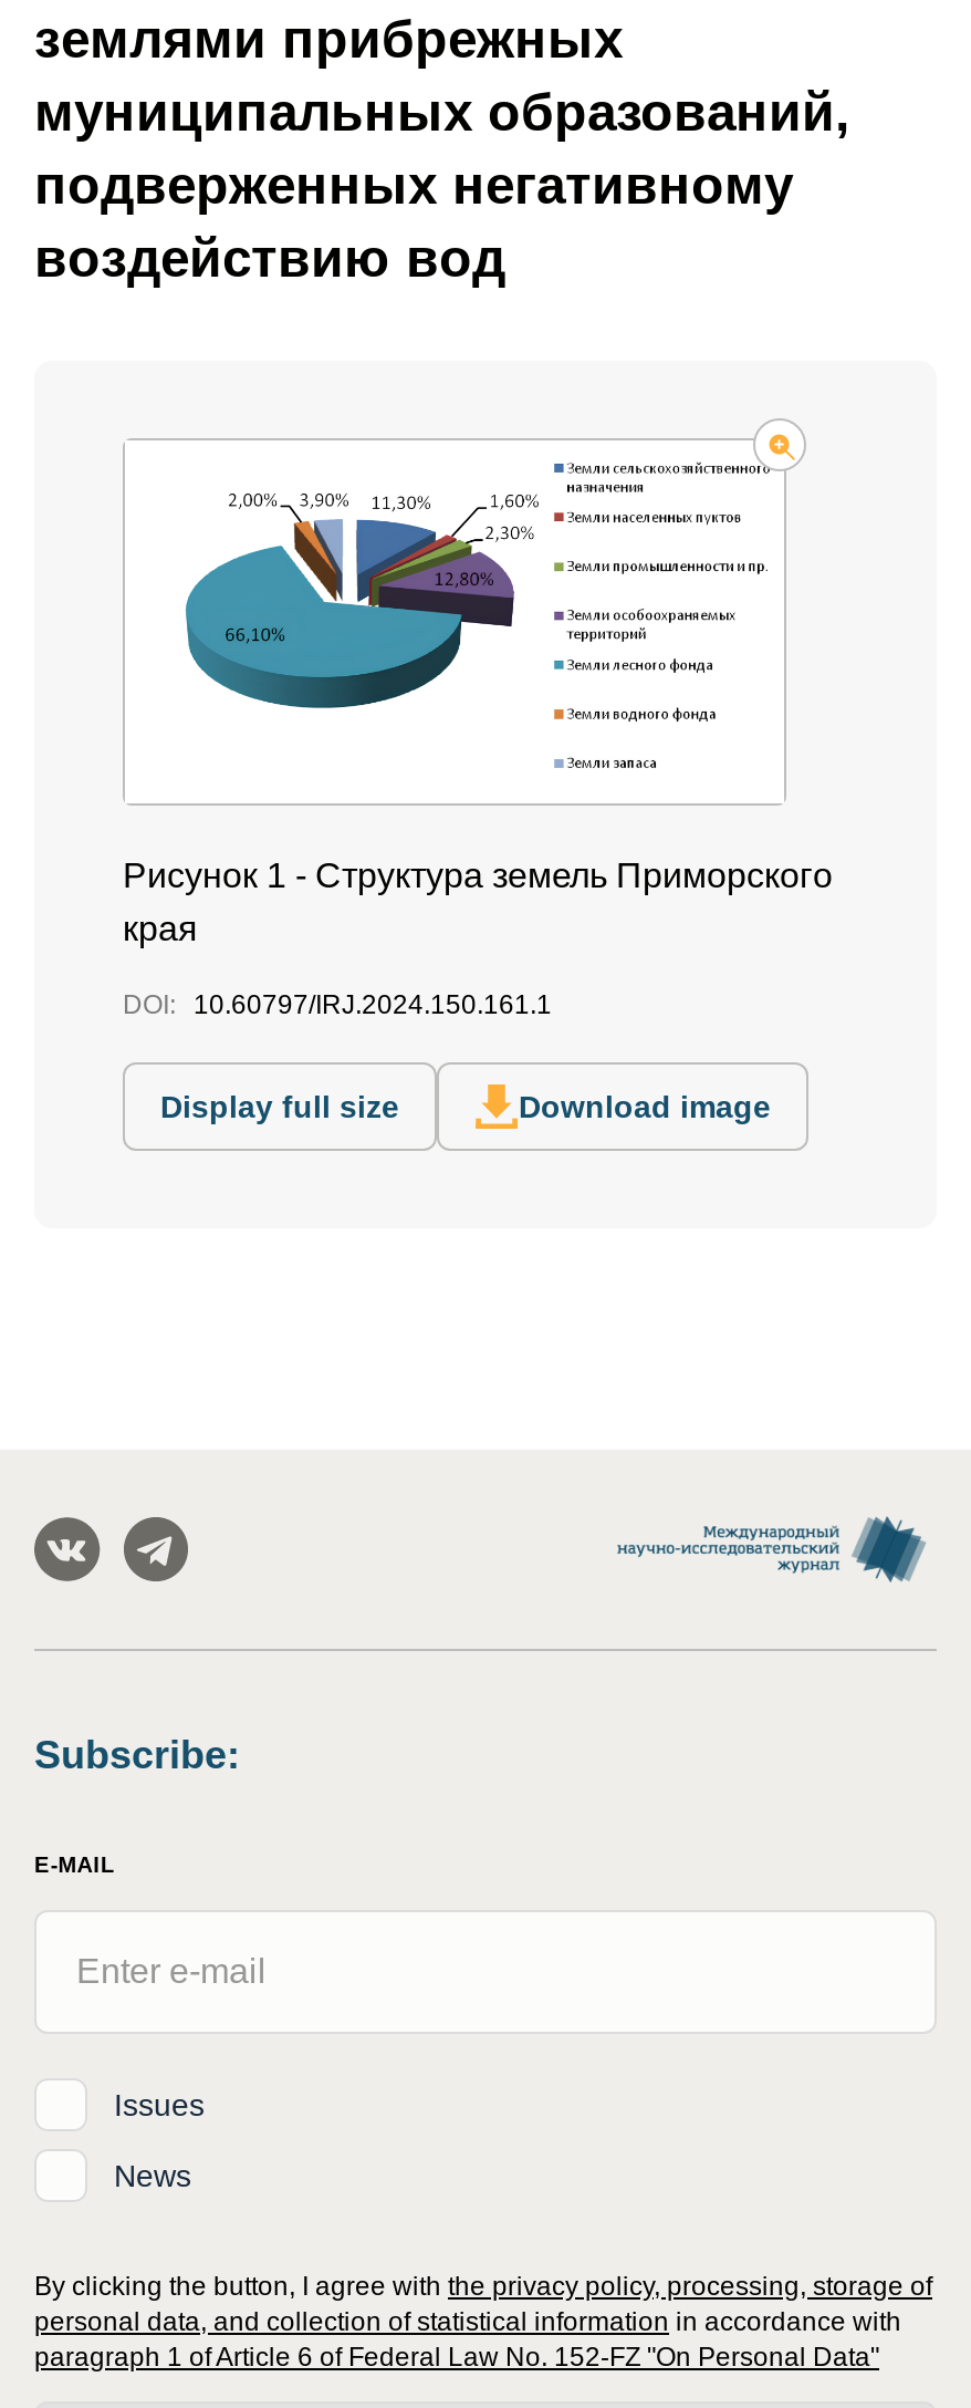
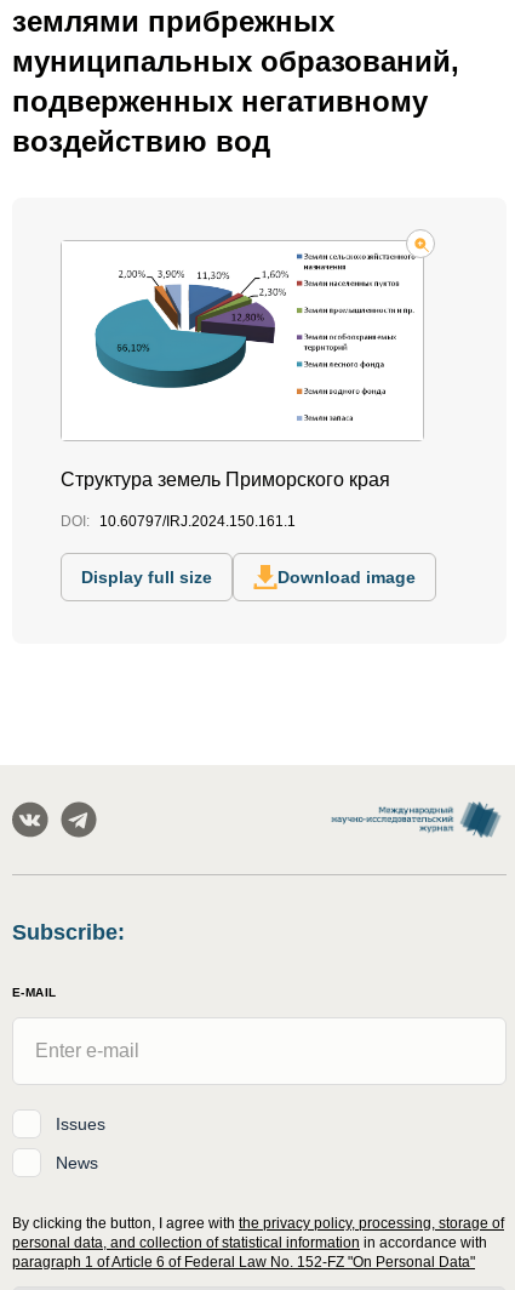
- Рисунок 1 - Структура земель Приморского
- края
+ Структура земель Приморского края
